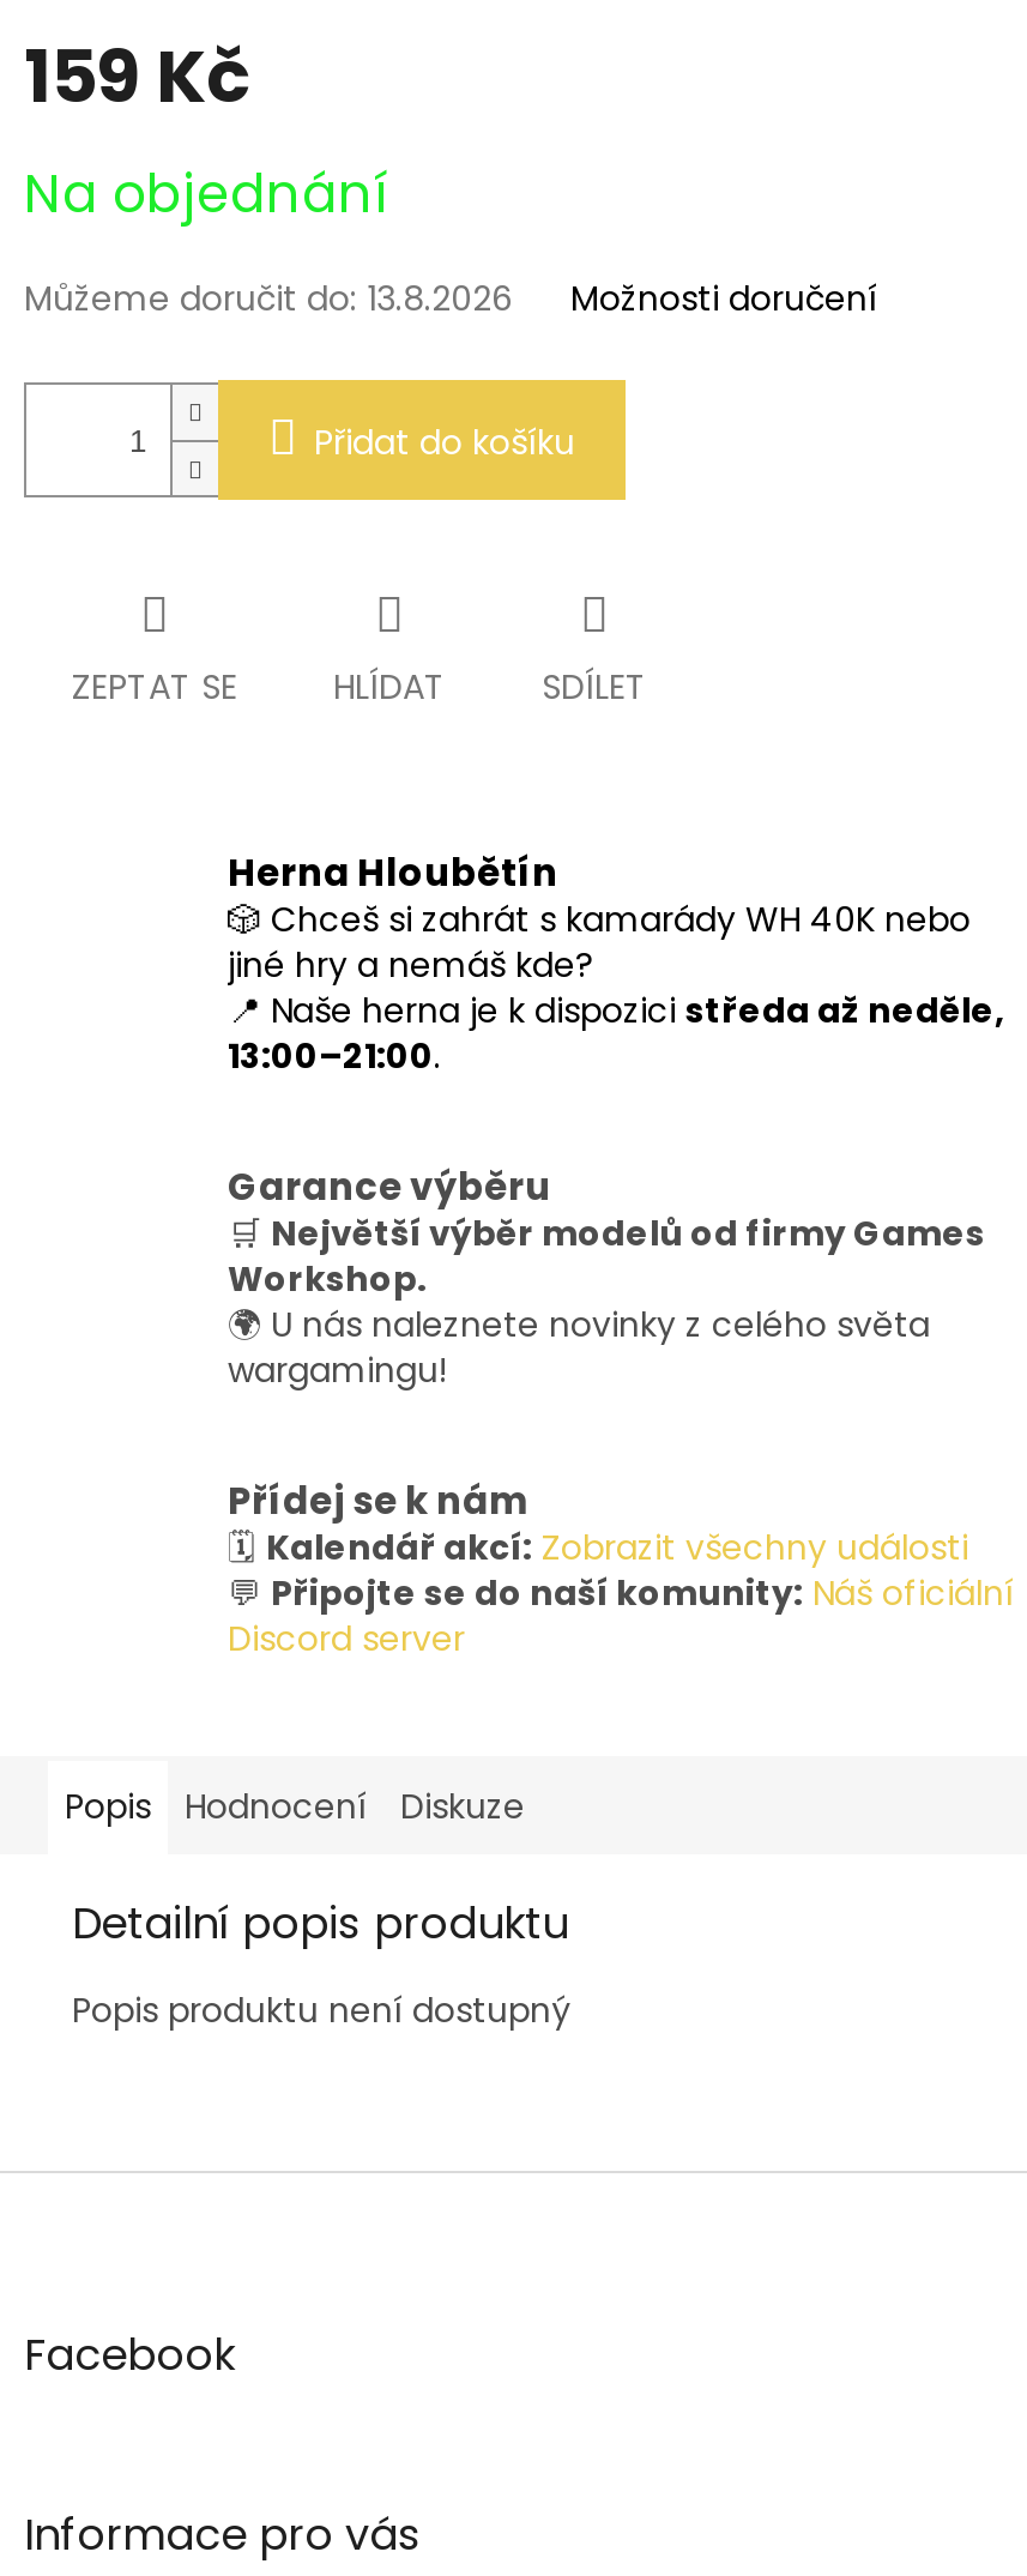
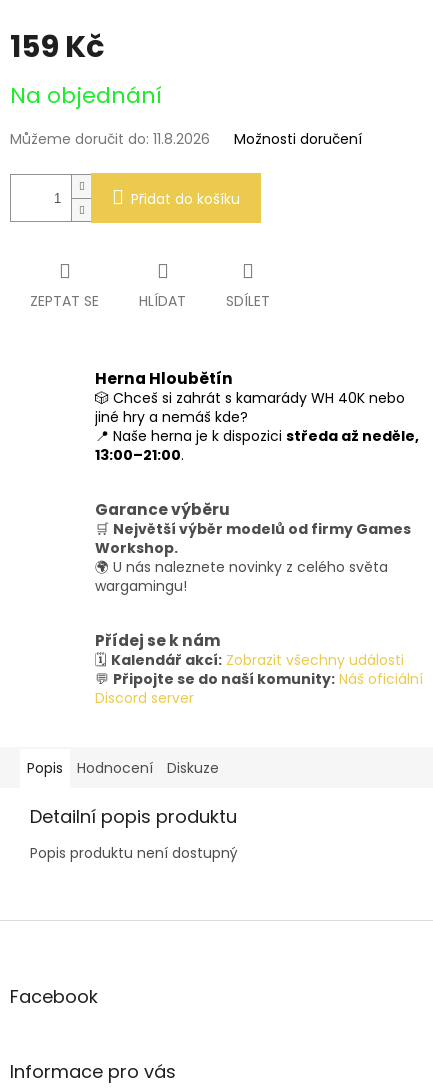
- Můžeme doručit do: 13.8.2026
+ Můžeme doručit do: 11.8.2026
